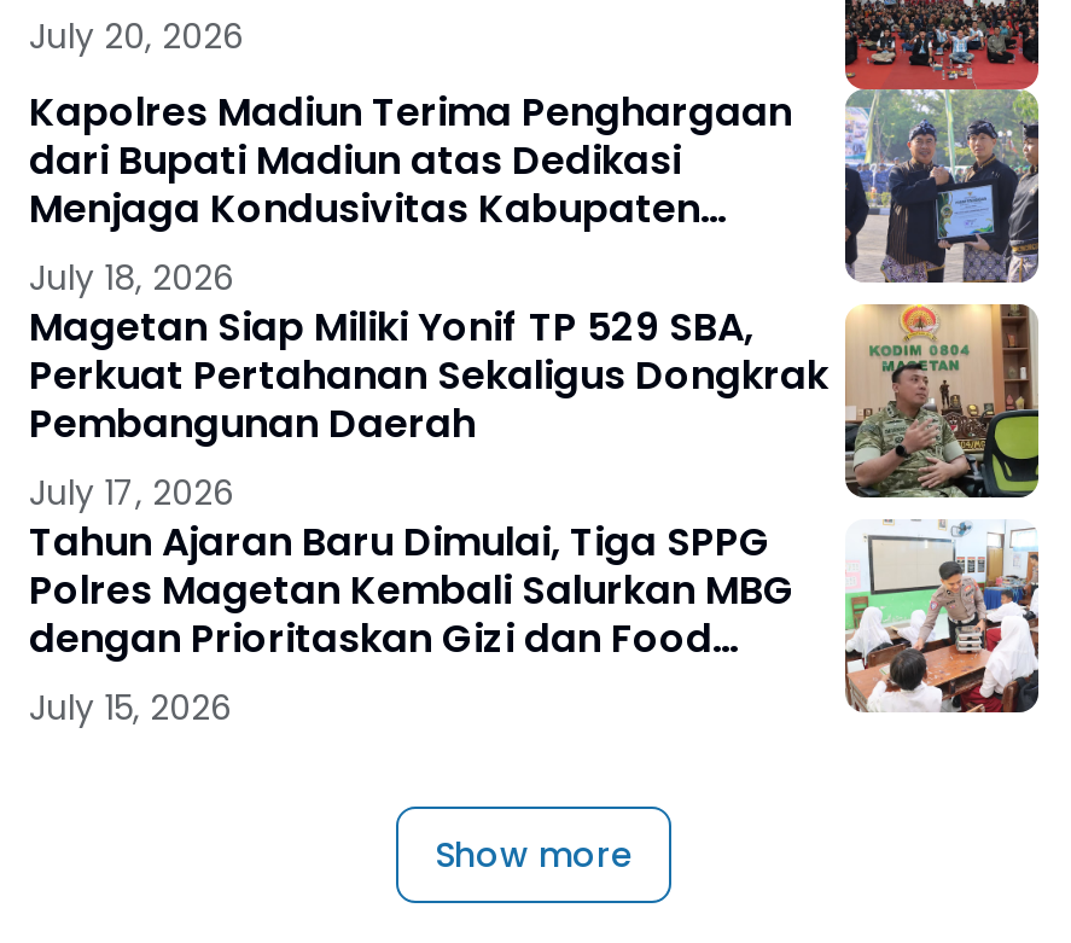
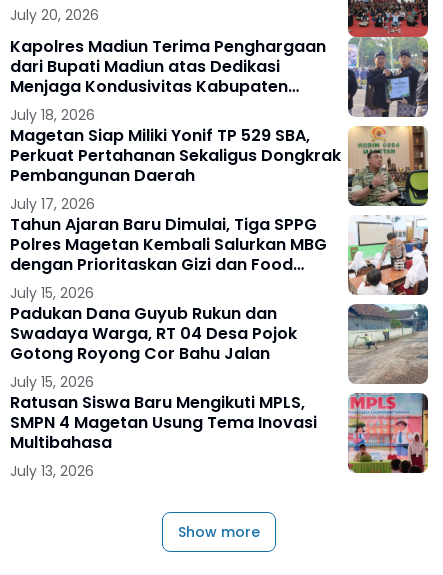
+ [image]
+ Padukan Dana Guyub Rukun dan
+ Swadaya Warga, RT 04 Desa Pojok
+ Gotong Royong Cor Bahu Jalan
+ July 15, 2026
+ Ratusan Siswa Baru Mengikuti MPLS,
+ SMPN 4 Magetan Usung Tema Inovasi
+ Multibahasa
+ July 13, 2026

+ [image]
